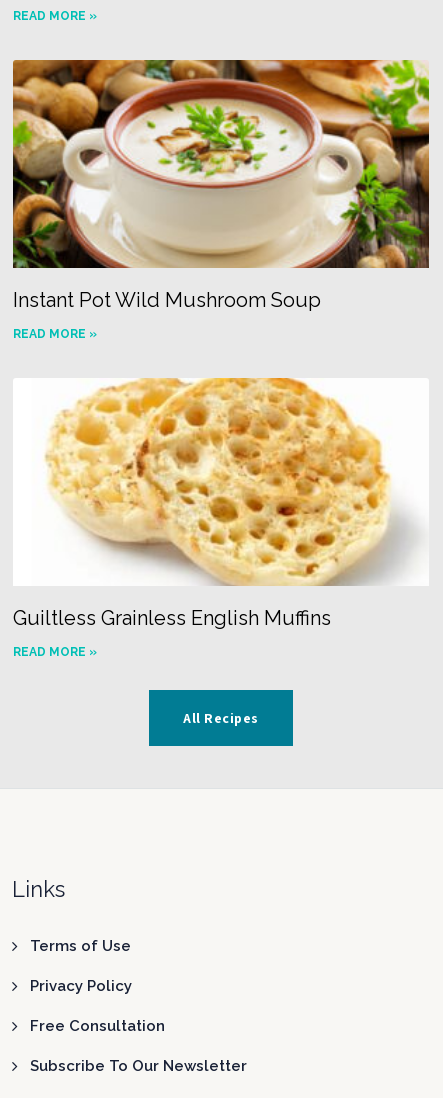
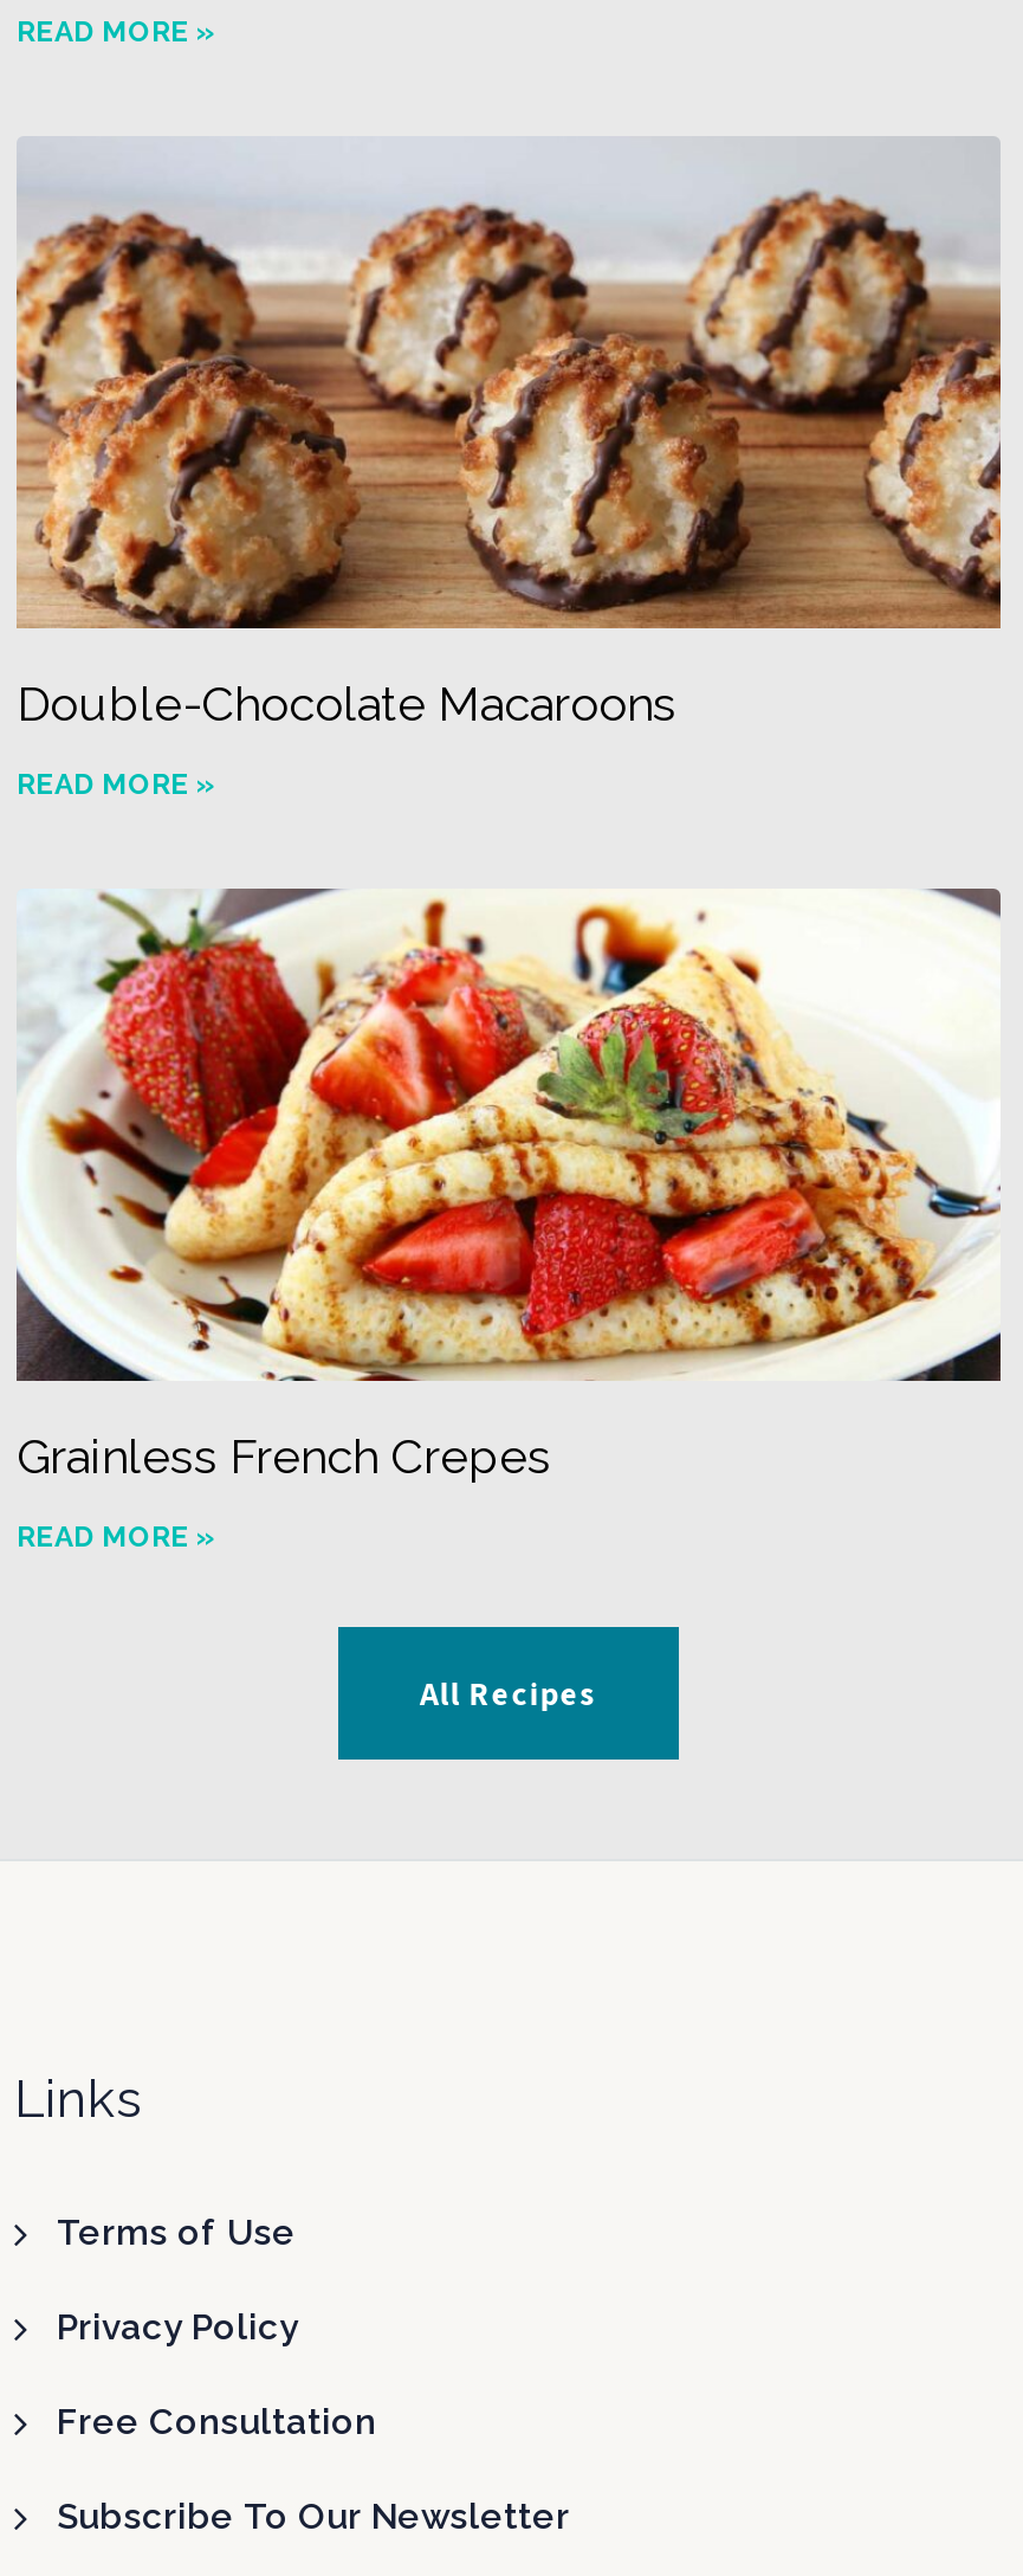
- [image]
- Instant Pot Wild Mushroom Soup
+ [image]
+ Double-Chocolate Macaroons

- [image]
- Guiltless Grainless English Muffins
+ [image]
+ Grainless French Crepes
